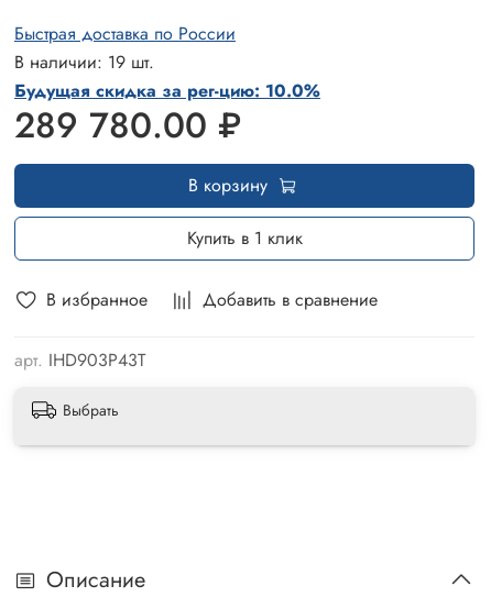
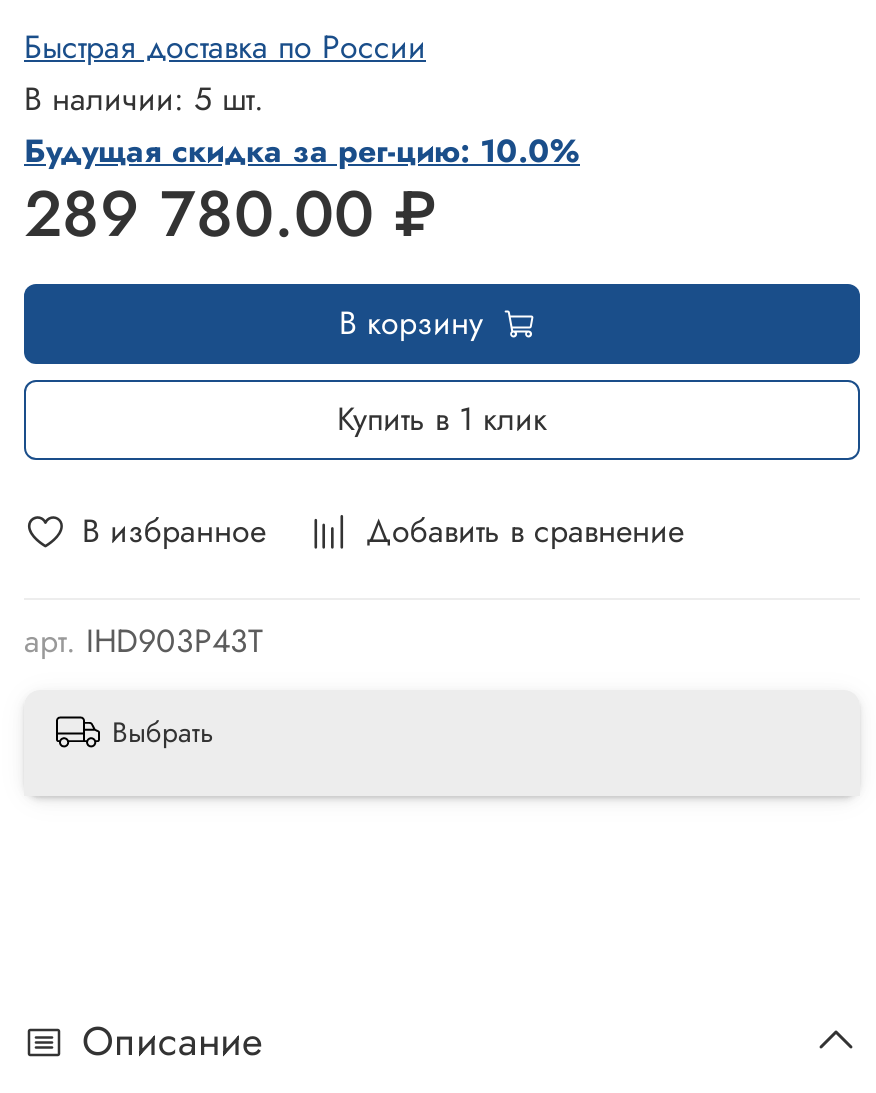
- В наличии: 19 шт.
+ В наличии: 5 шт.
